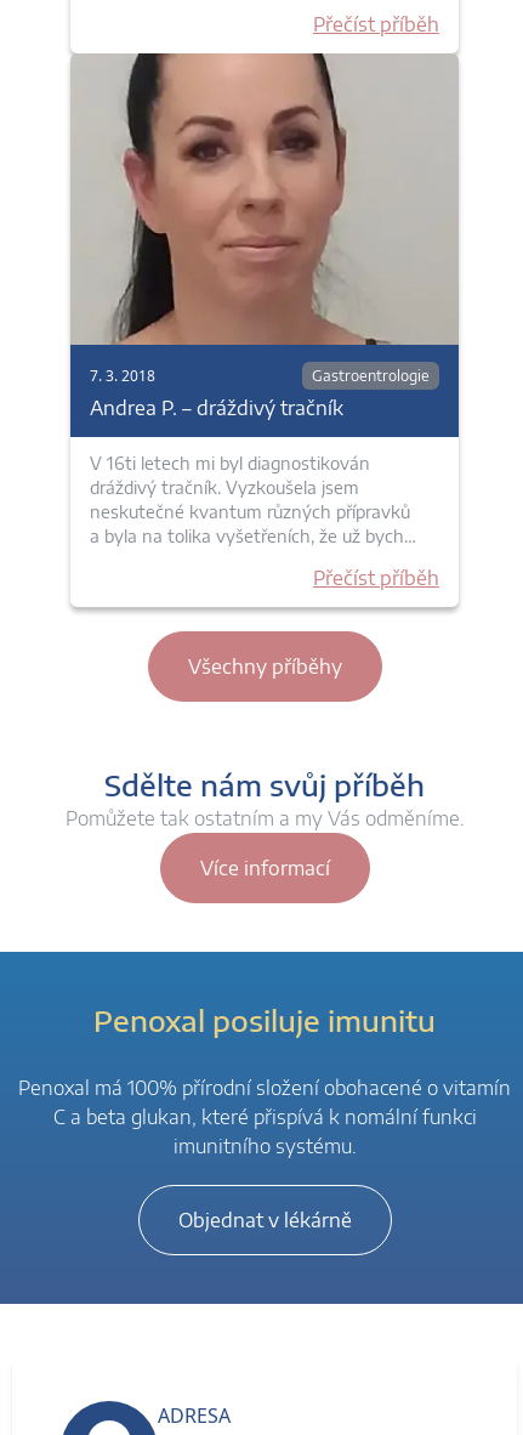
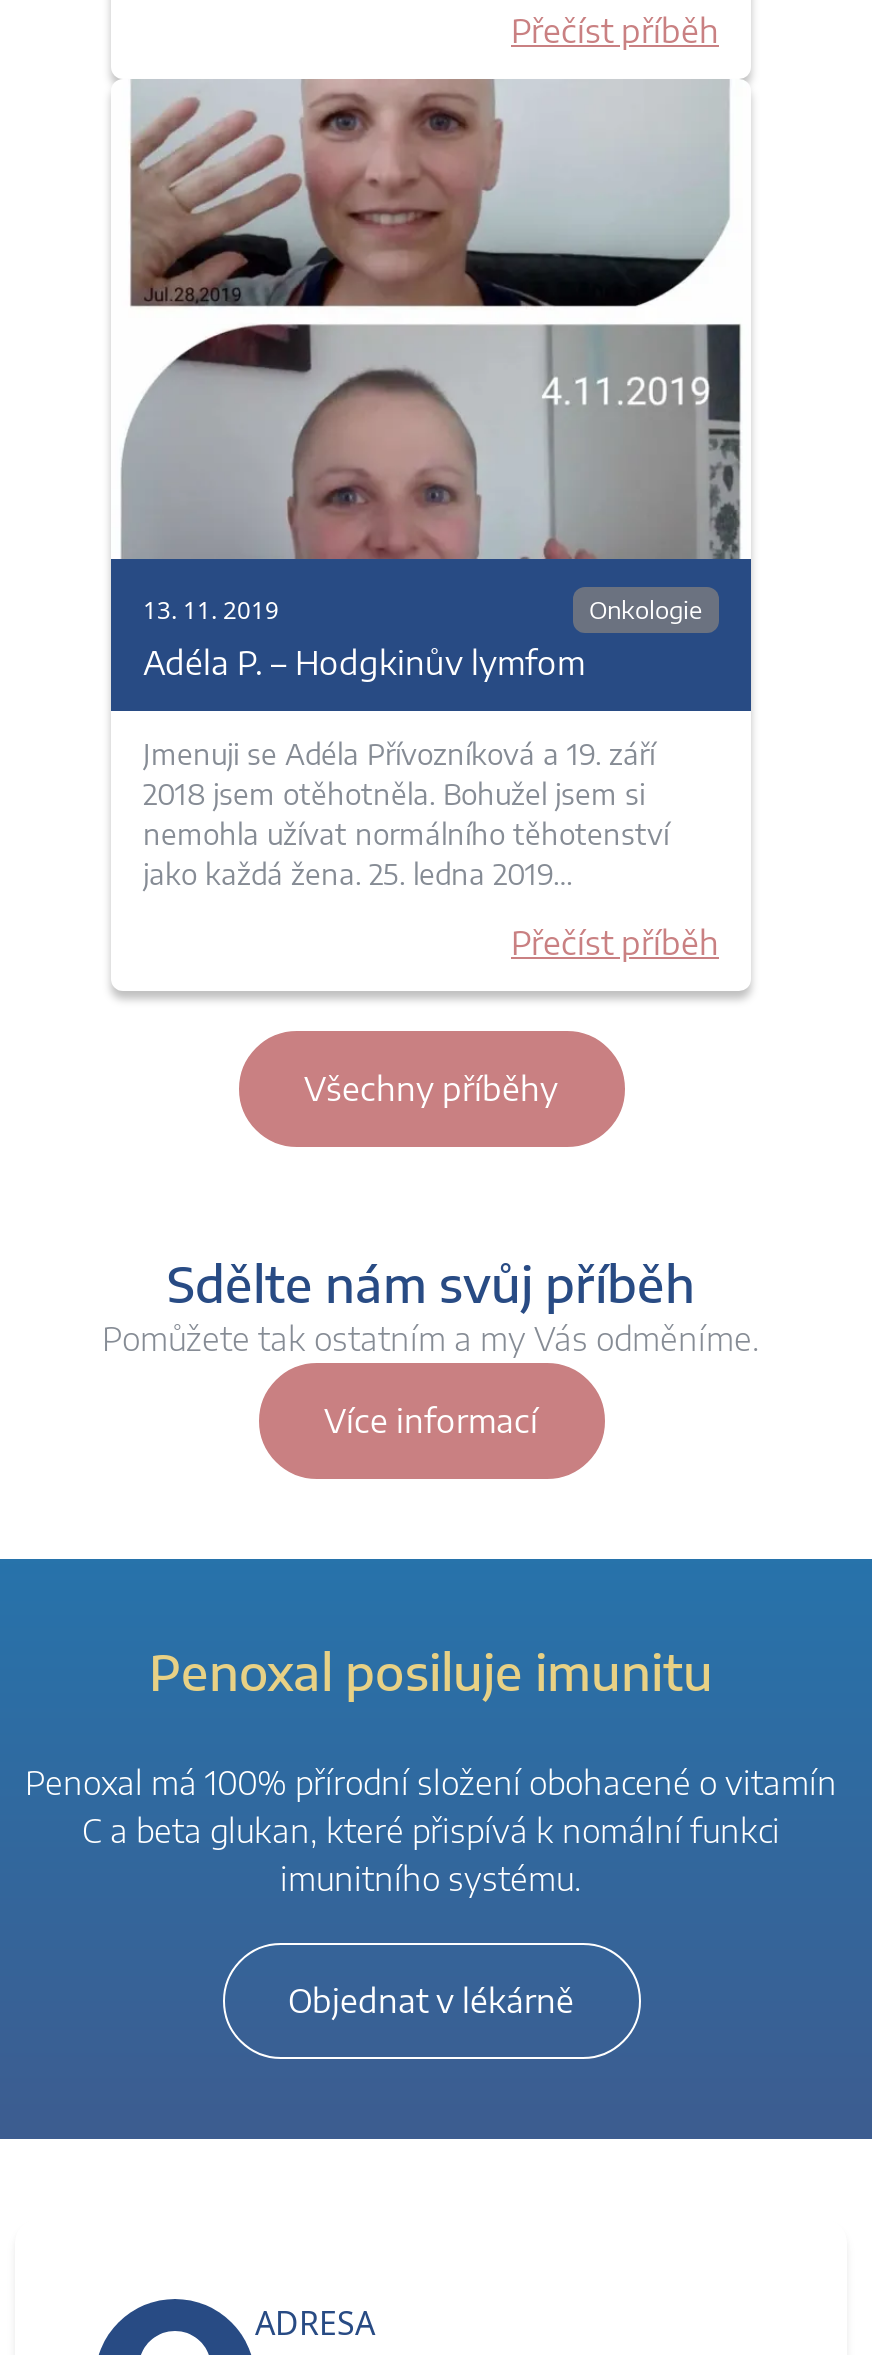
- [image]
- 7. 3. 2018
- Gastroentrologie
- Andrea P. – dráždivý tračník
+ [image]
+ 13. 11. 2019
+ Onkologie
+ Adéla P. – Hodgkinův lymfom

- V 16ti letech mi byl diagnostikován
- dráždivý tračník. Vyzkoušela jsem
- neskutečné kvantum různých přípravků
- a byla na tolika vyšetřeních, že už bych…
+ Jmenuji se Adéla Přívozníková a 19. září
+ 2018 jsem otěhotněla. Bohužel jsem si
+ nemohla užívat normálního těhotenství
+ jako každá žena. 25. ledna 2019…
